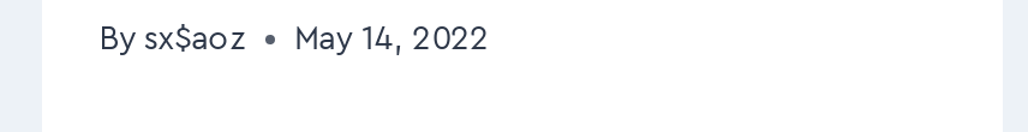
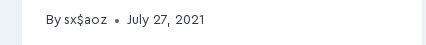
- By sx$aoz May 14, 2022
+ By sx$aoz July 27, 2021
